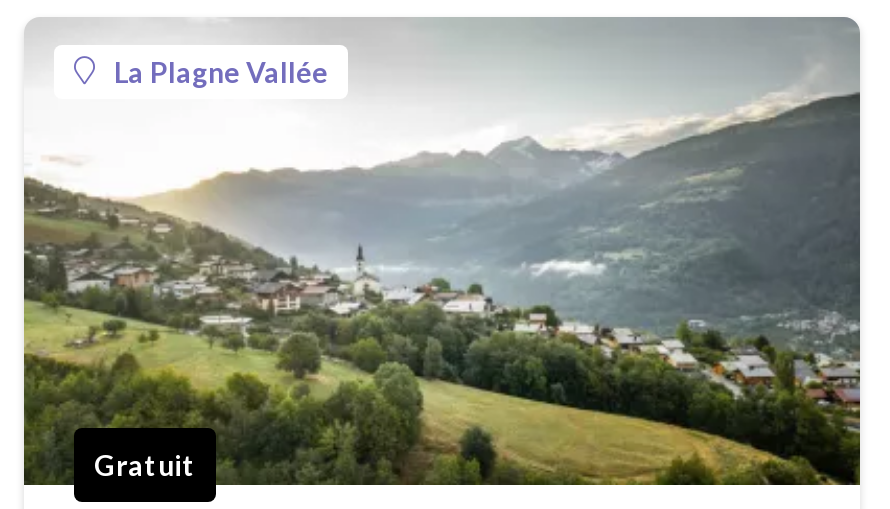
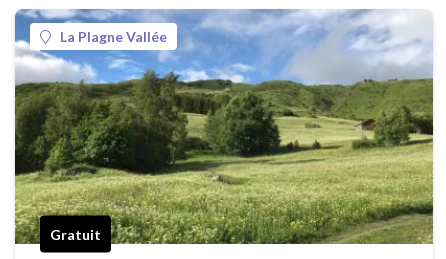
- [image]
+ [image]
